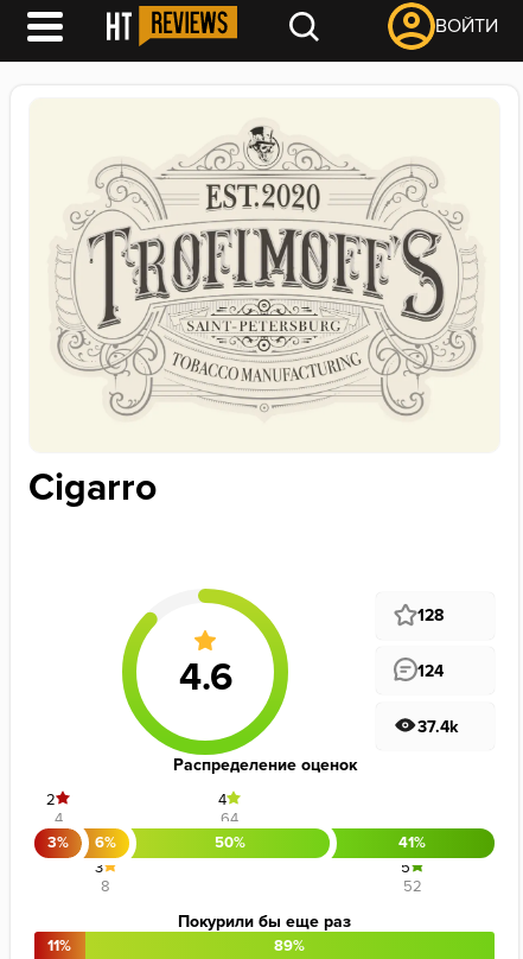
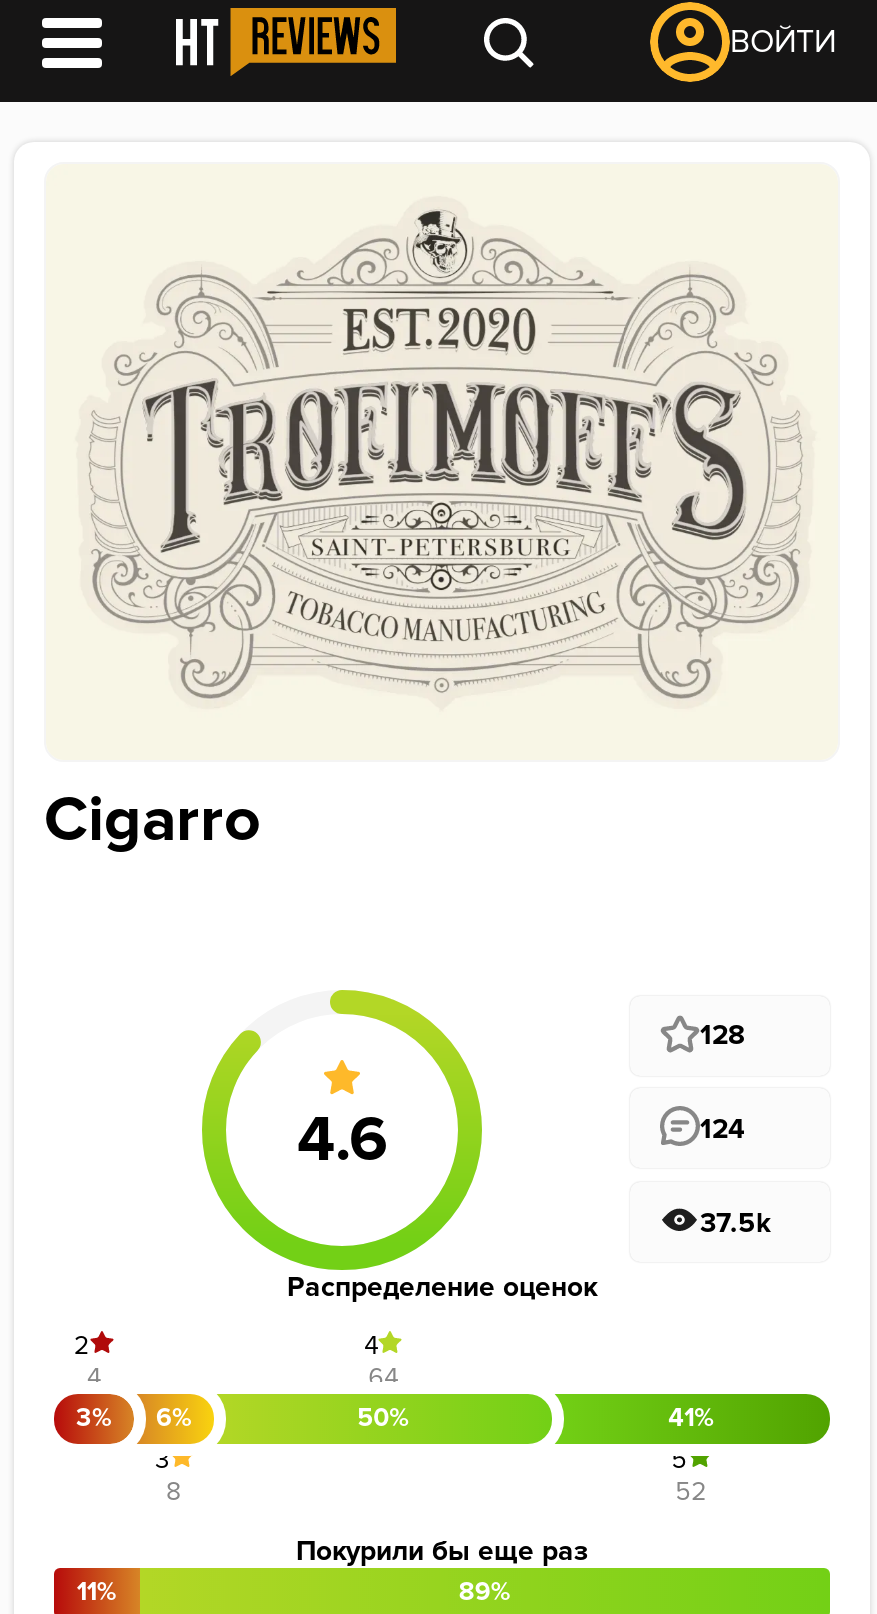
- 37.4k
+ 37.5k
